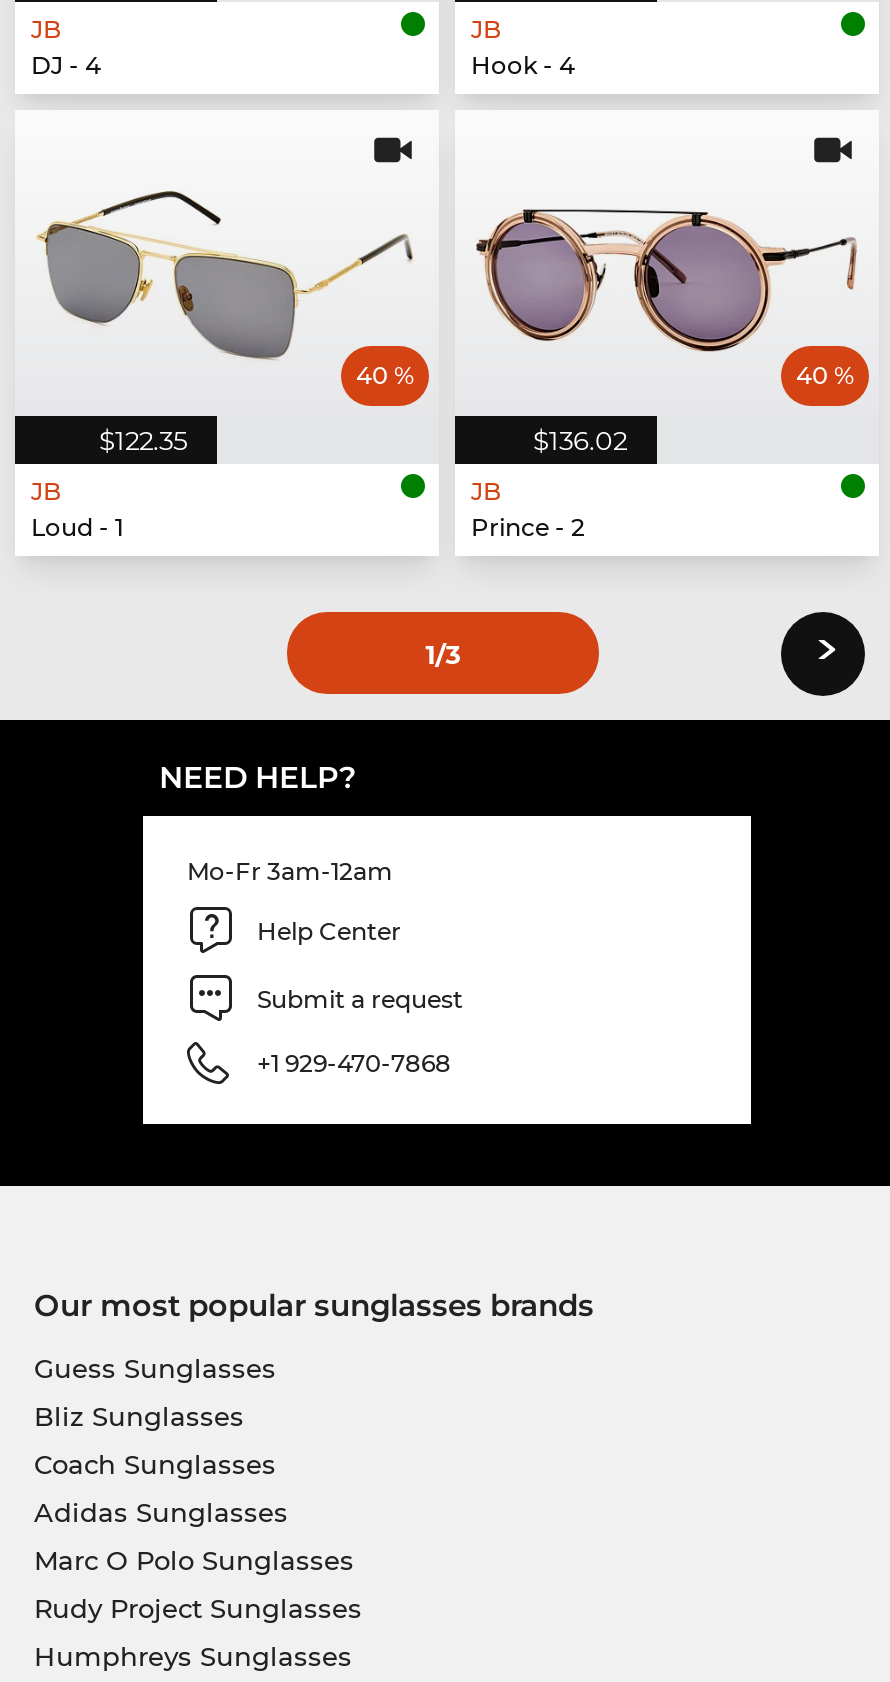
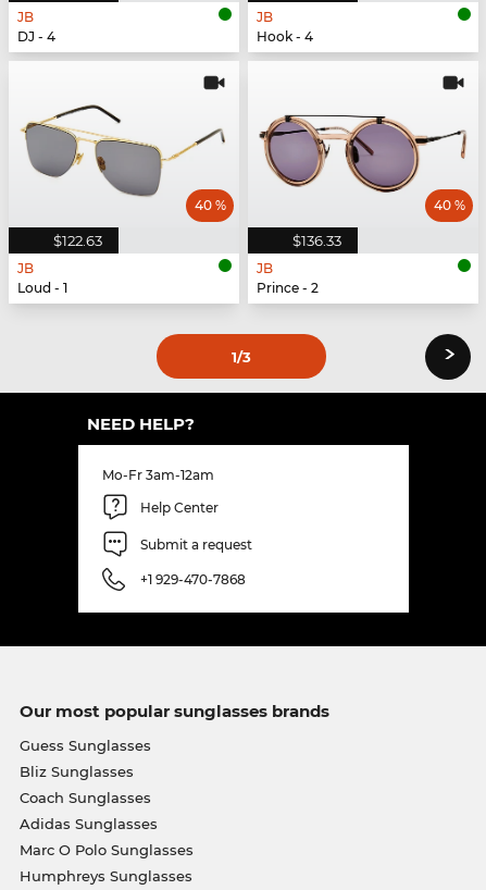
- $122.35
+ $122.63

- $136.02
+ $136.33

- Rudy Project Sunglasses
